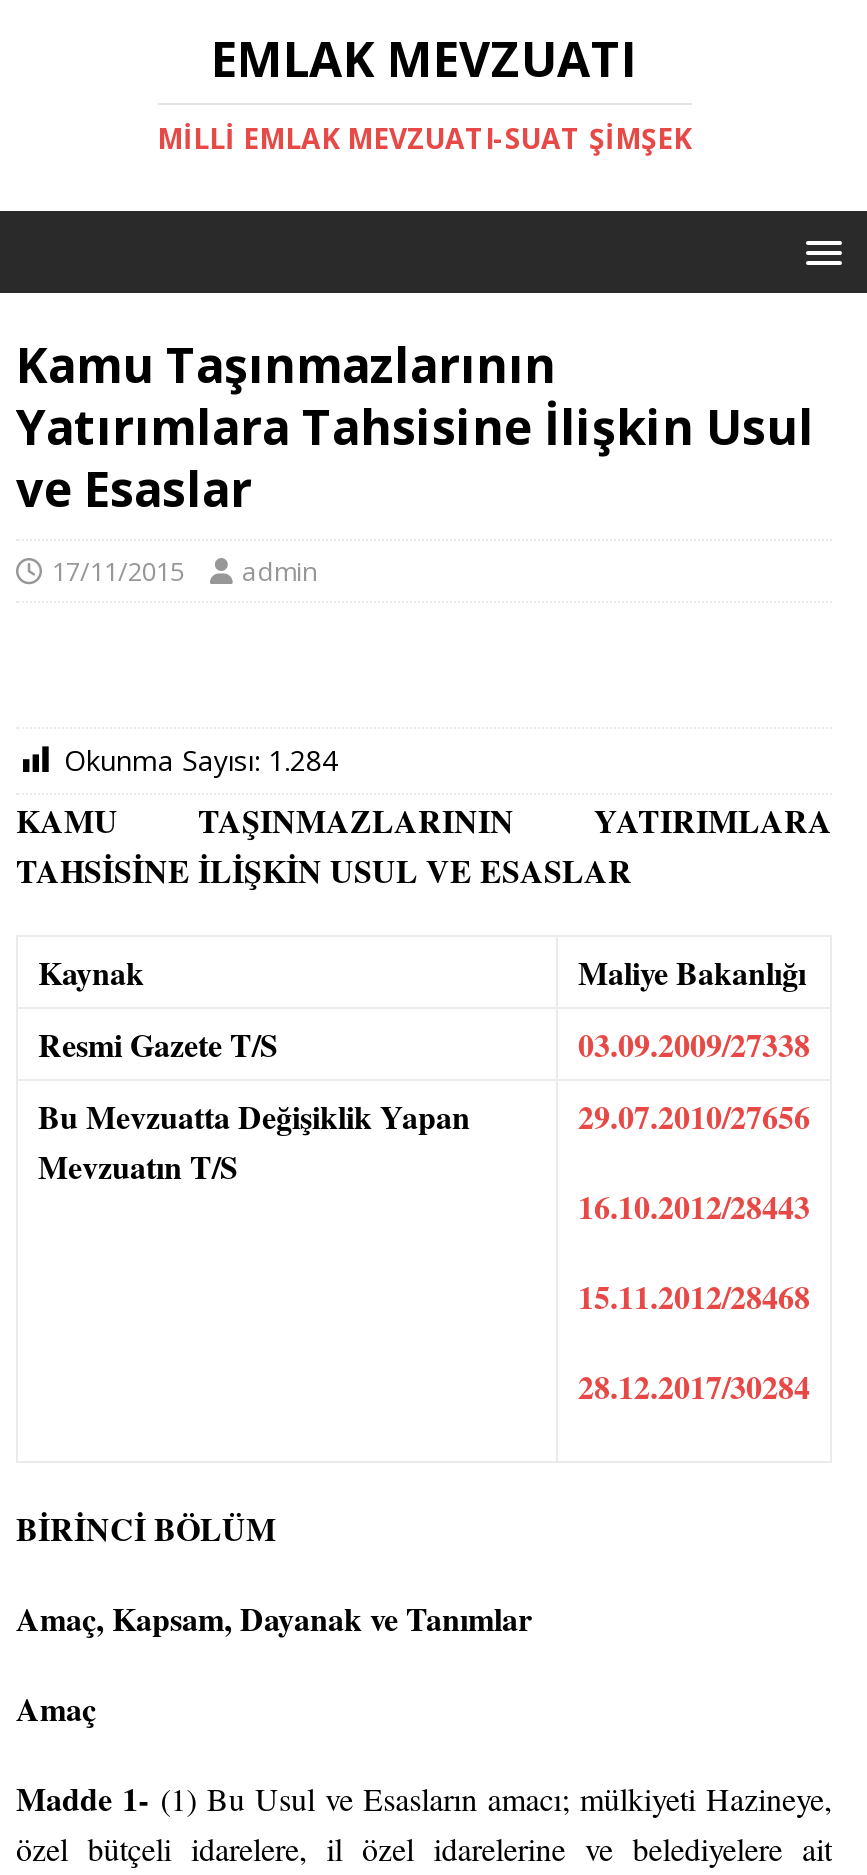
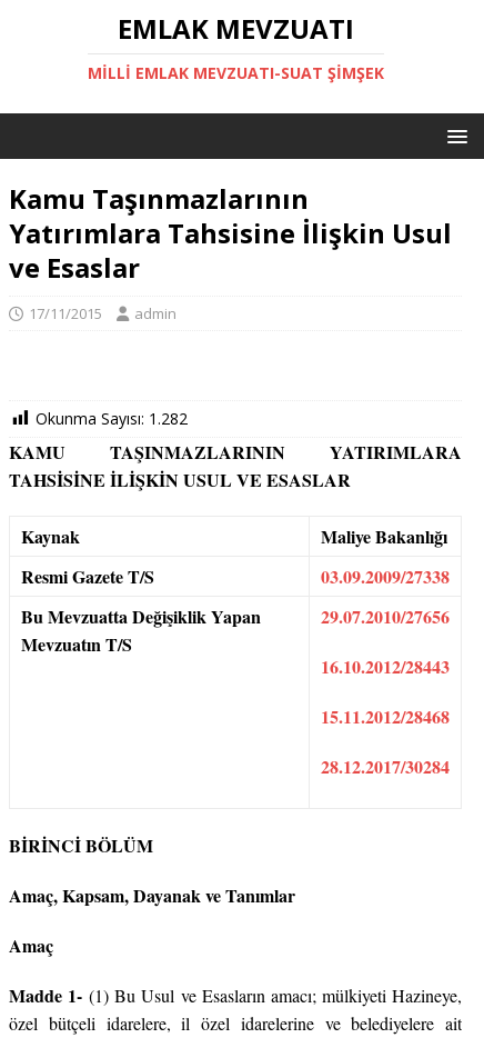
- Okunma Sayısı: 1.284
+ Okunma Sayısı: 1.282
